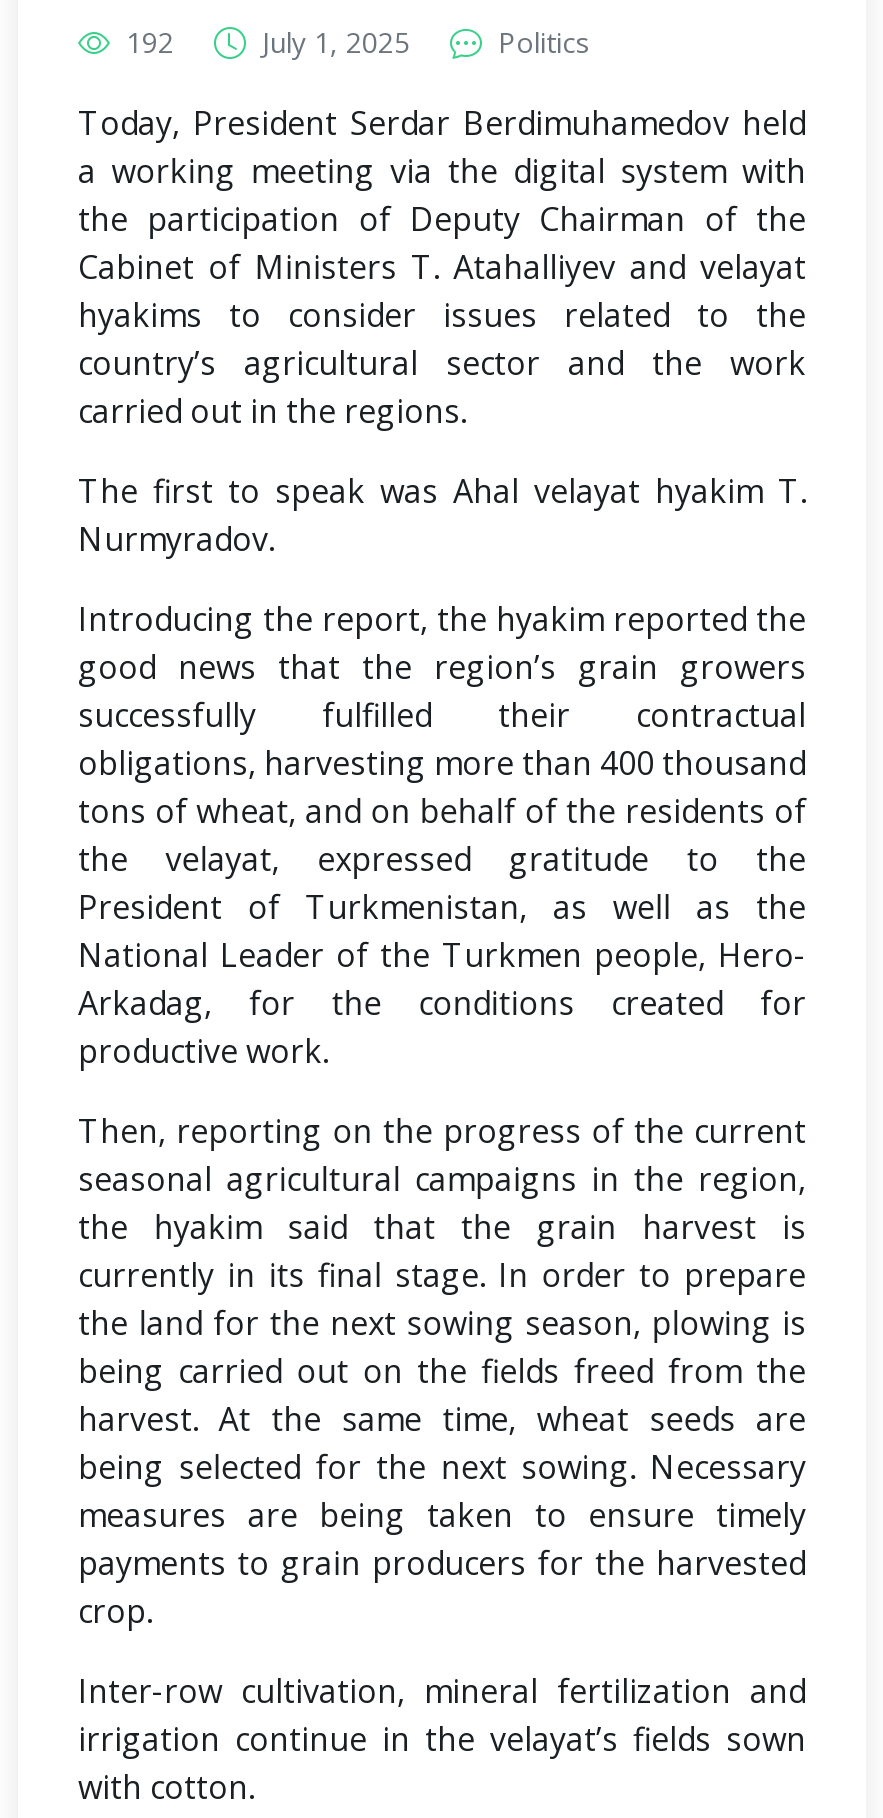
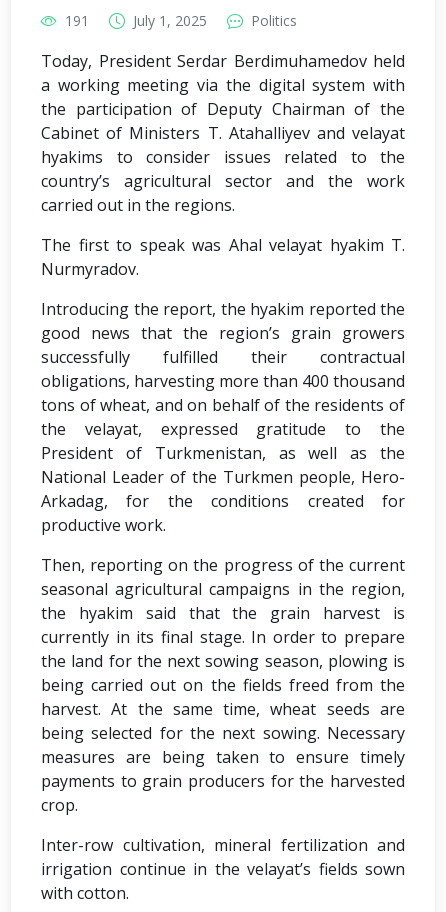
- 192
+ 191
